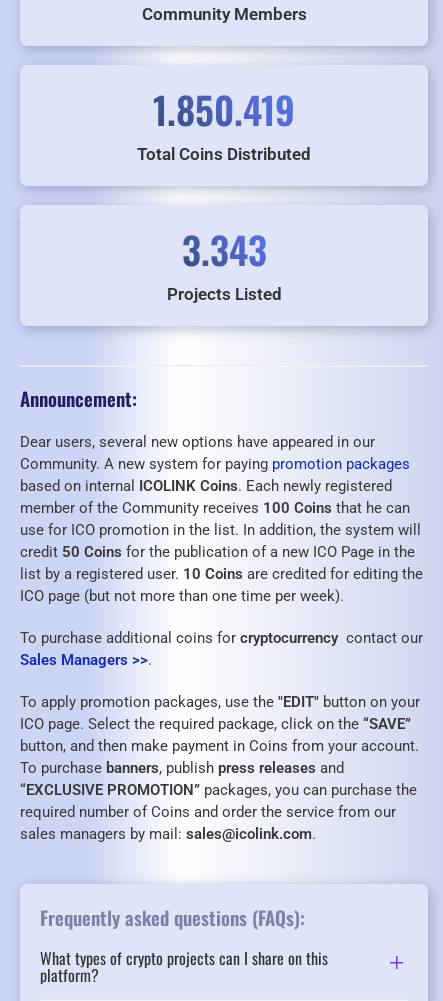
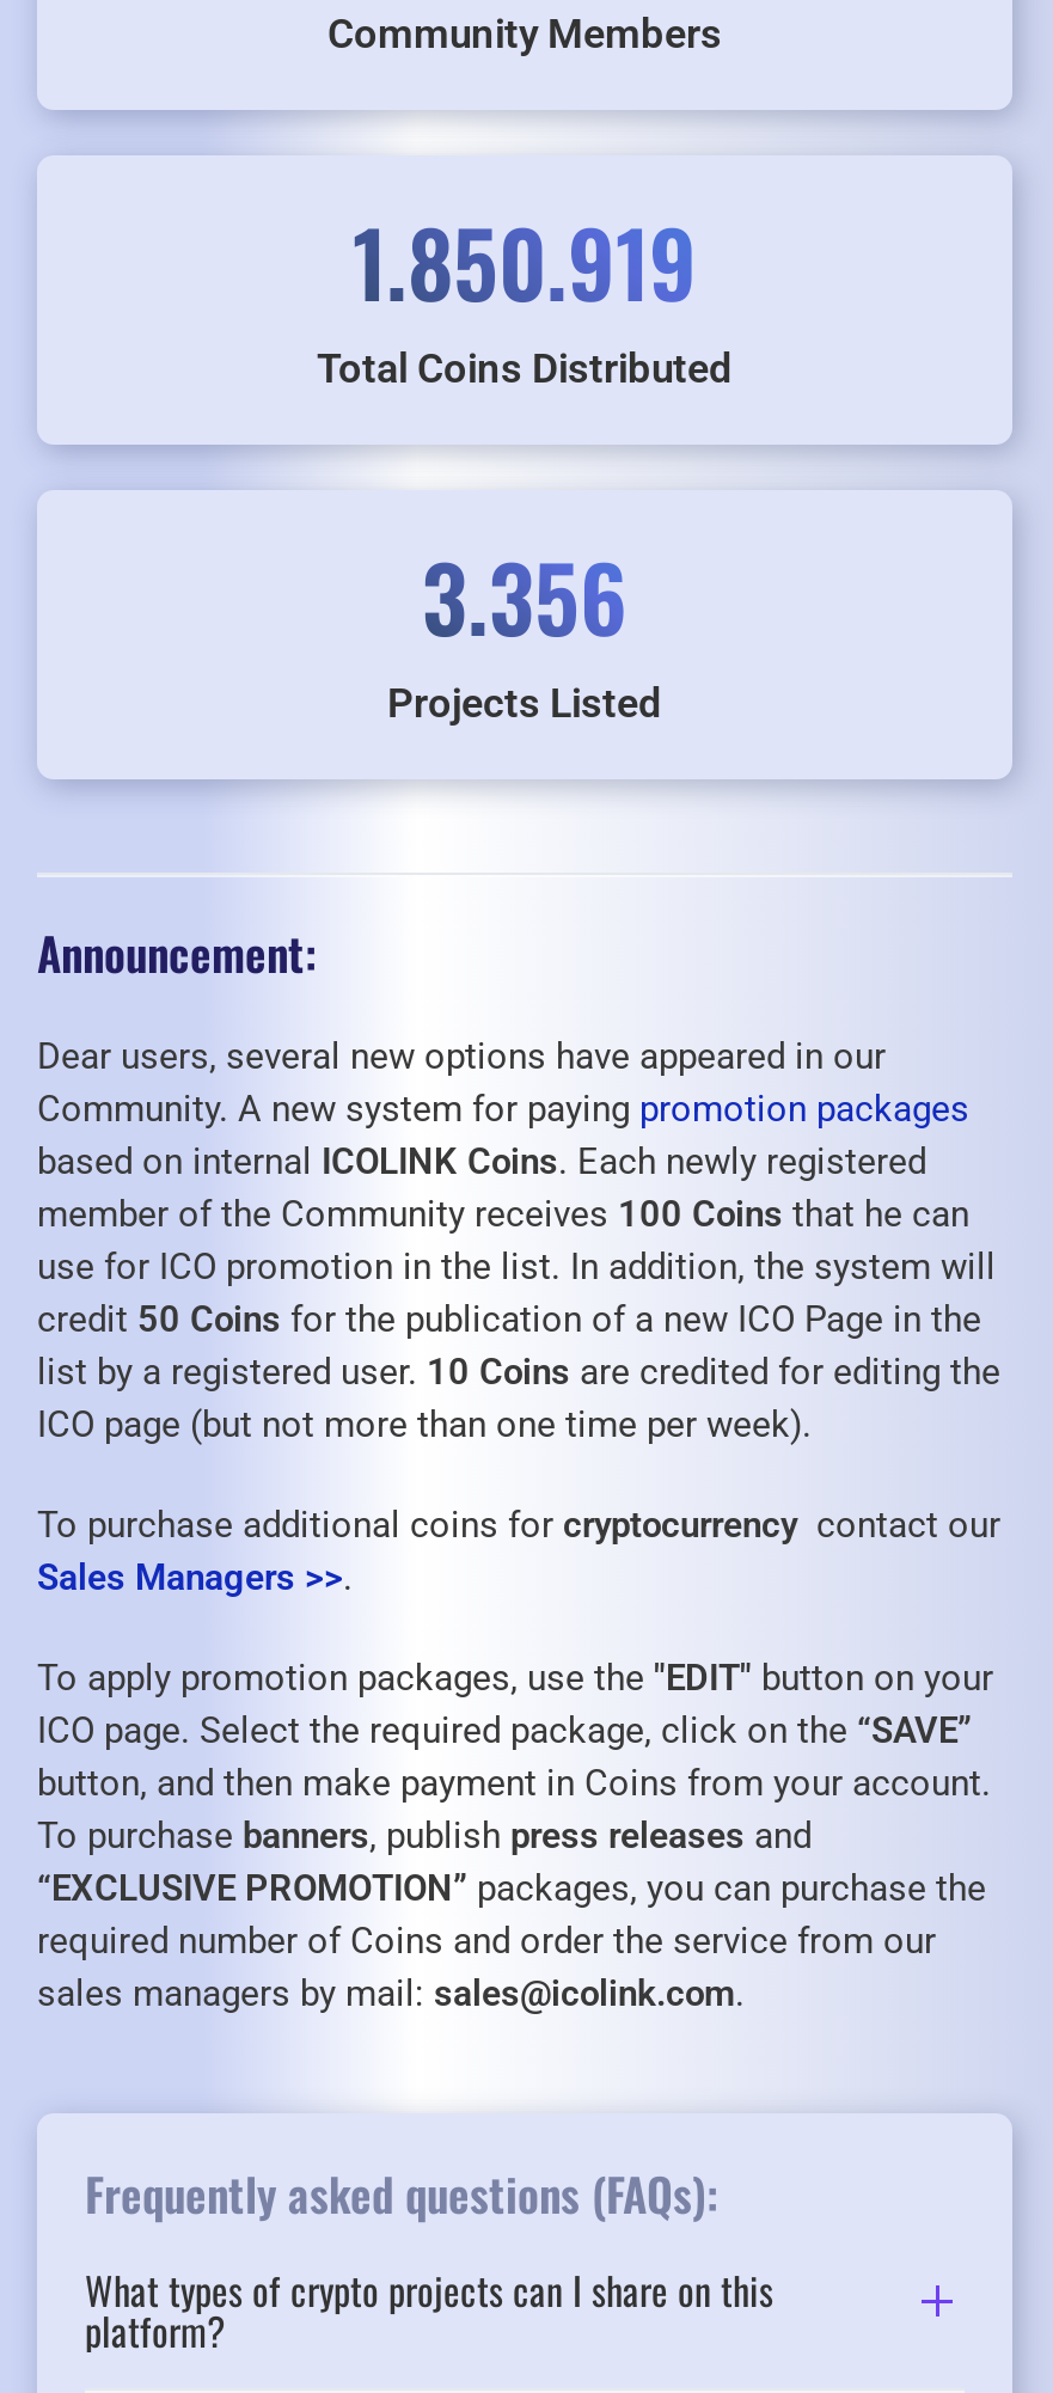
- 1.850.419
+ 1.850.919

- 3.343
+ 3.356
